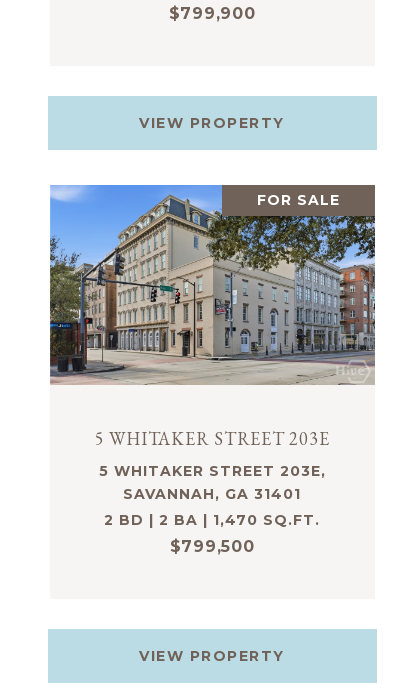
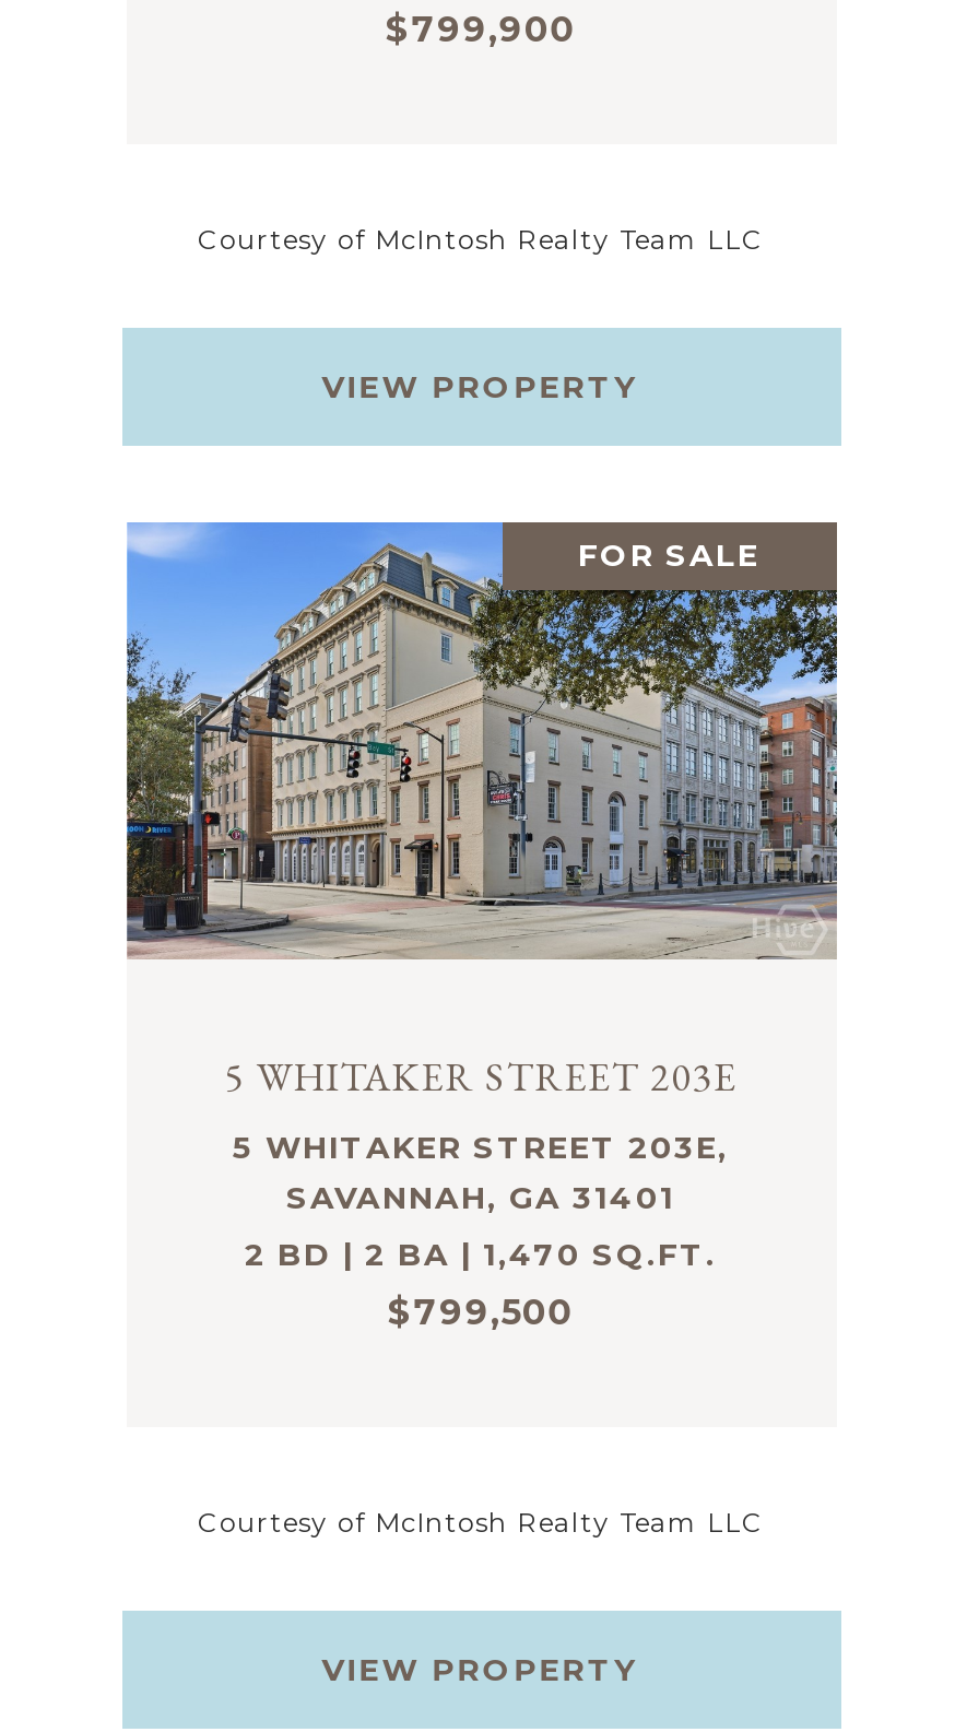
+ Courtesy of McIntosh Realty Team LLC

+ Courtesy of McIntosh Realty Team LLC
